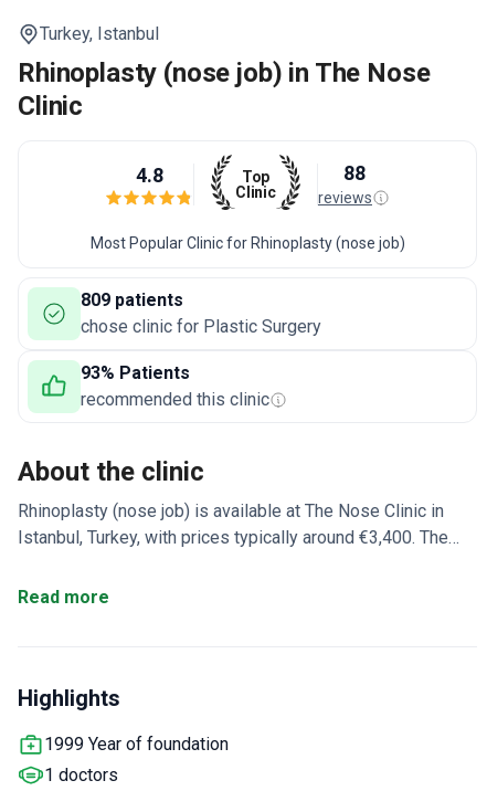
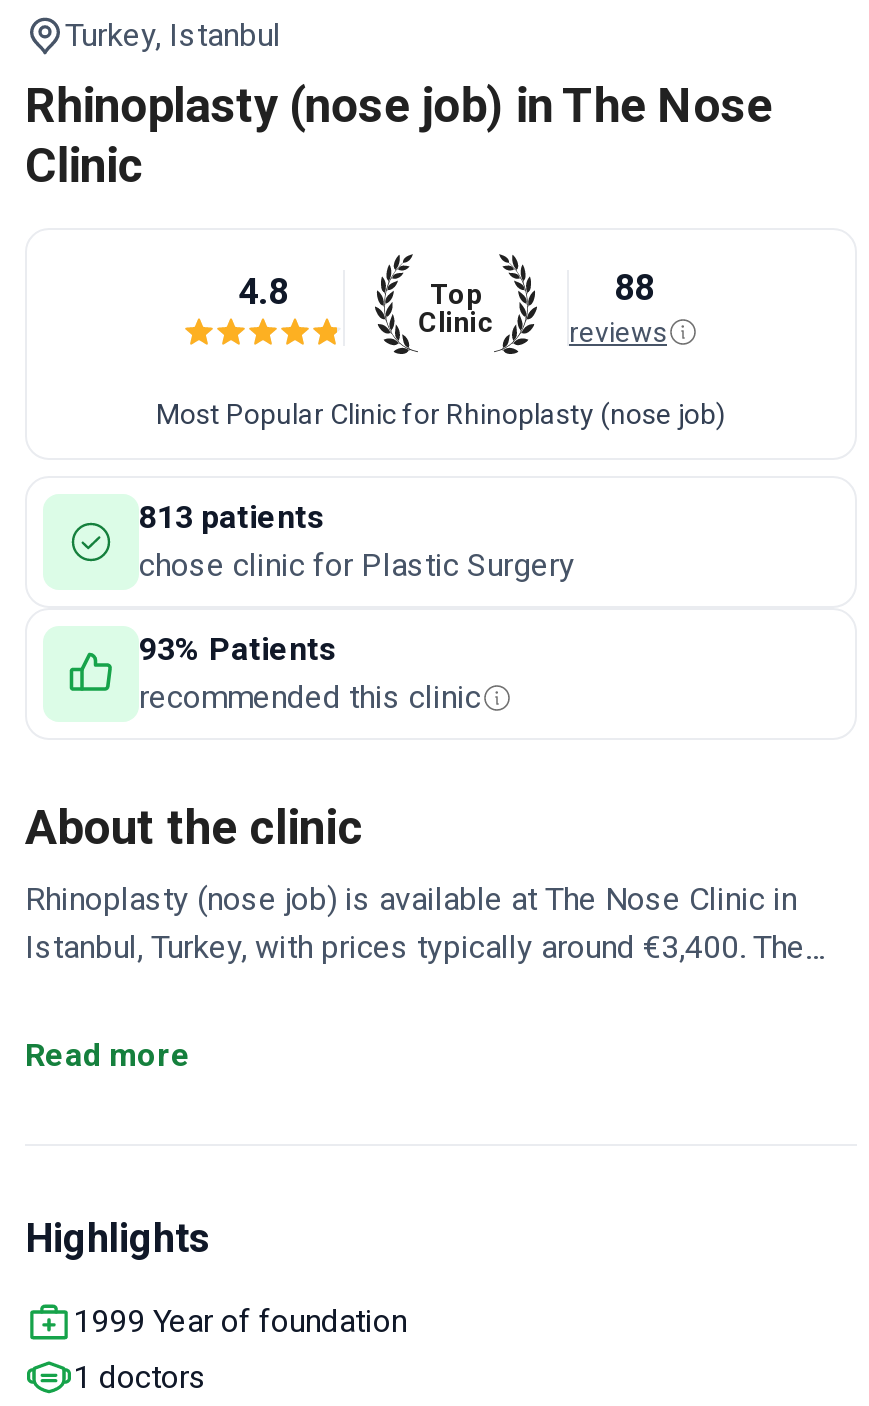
- 809 patients
+ 813 patients
